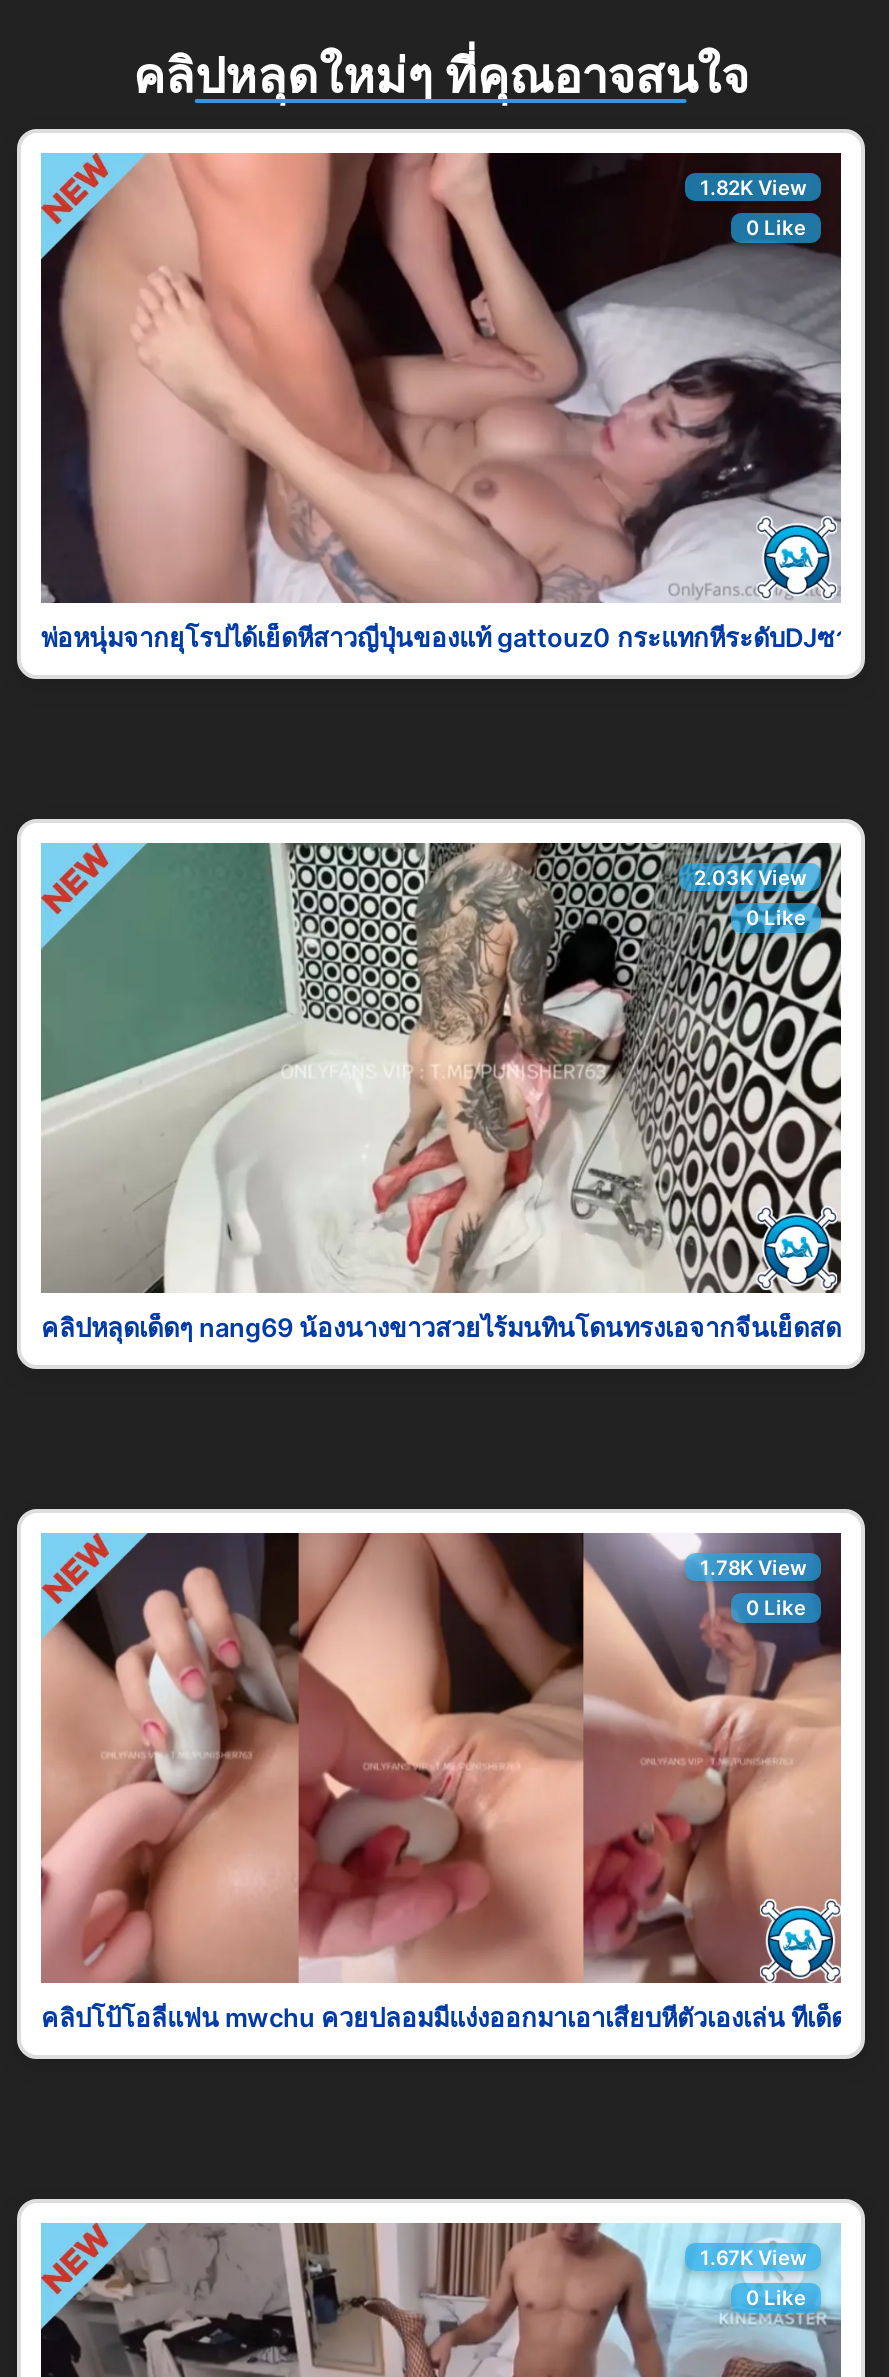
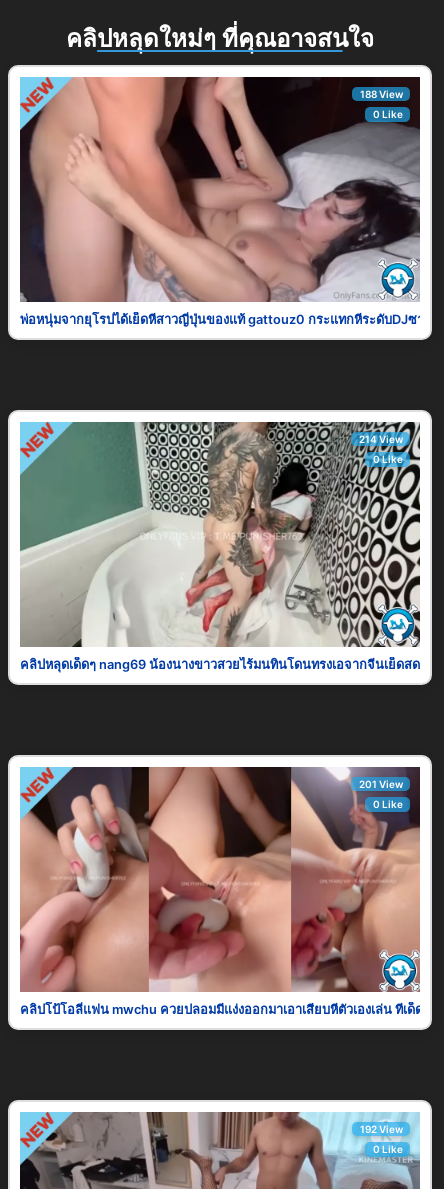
- 1.82K View
+ 188 View

- 2.03K View
+ 214 View

- 1.78K View
+ 201 View

- 1.67K View
+ 192 View
